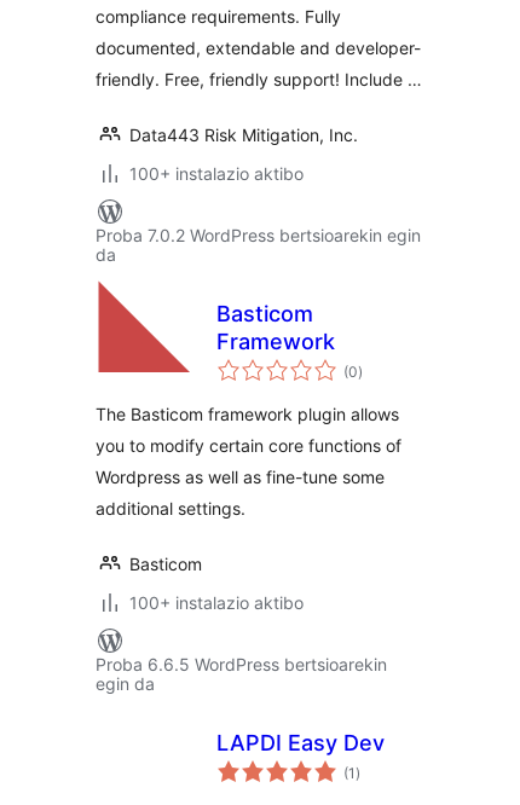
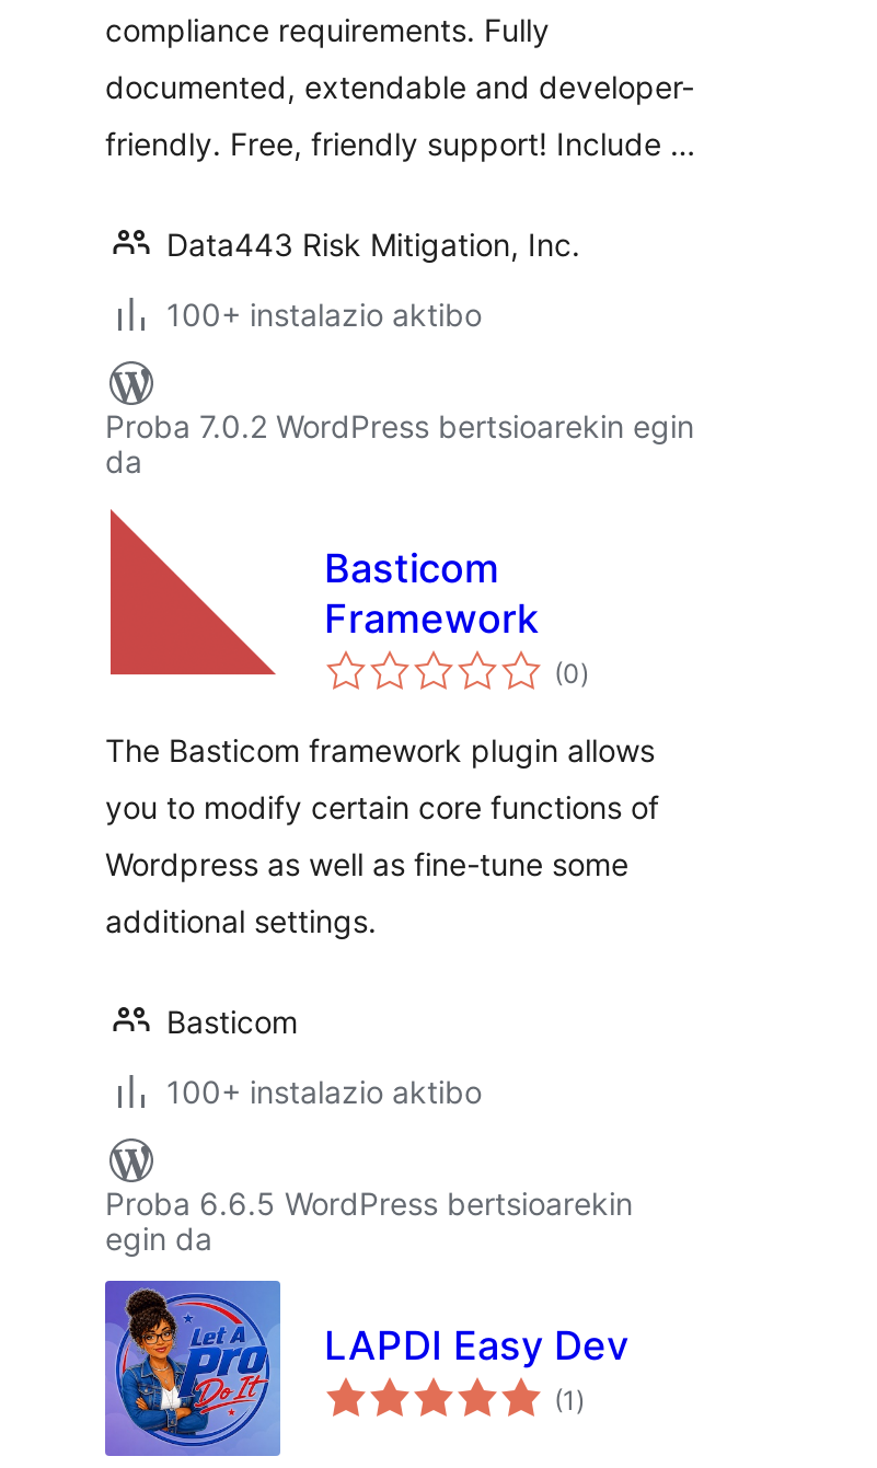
+ [image]
